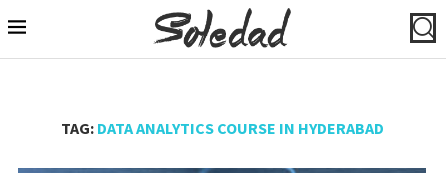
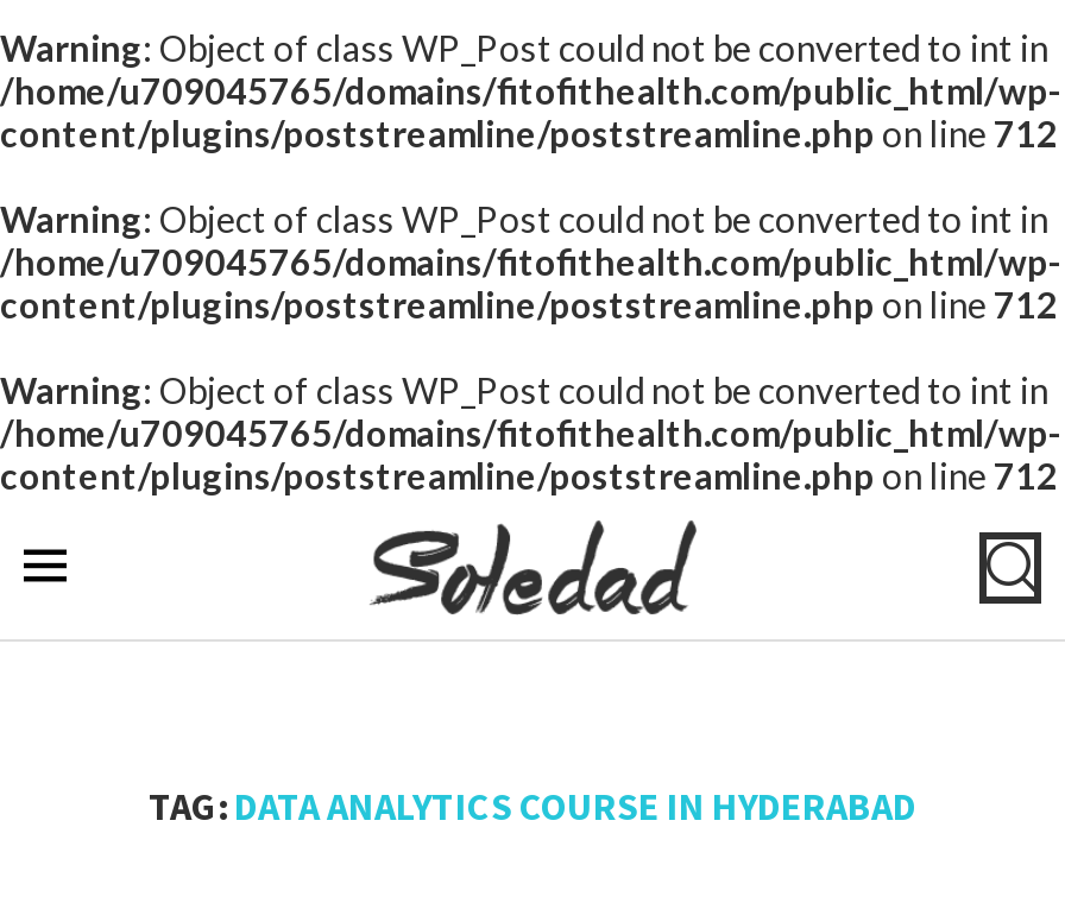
+ Warning: Object of class WP_Post could not be converted to int in
+ /home/u709045765/domains/fitofithealth.com/public_html/wp-
+ content/plugins/poststreamline/poststreamline.php on line 712
+ Warning: Object of class WP_Post could not be converted to int in
+ /home/u709045765/domains/fitofithealth.com/public_html/wp-
+ content/plugins/poststreamline/poststreamline.php on line 712
+ Warning: Object of class WP_Post could not be converted to int in
+ /home/u709045765/domains/fitofithealth.com/public_html/wp-
+ content/plugins/poststreamline/poststreamline.php on line 712
